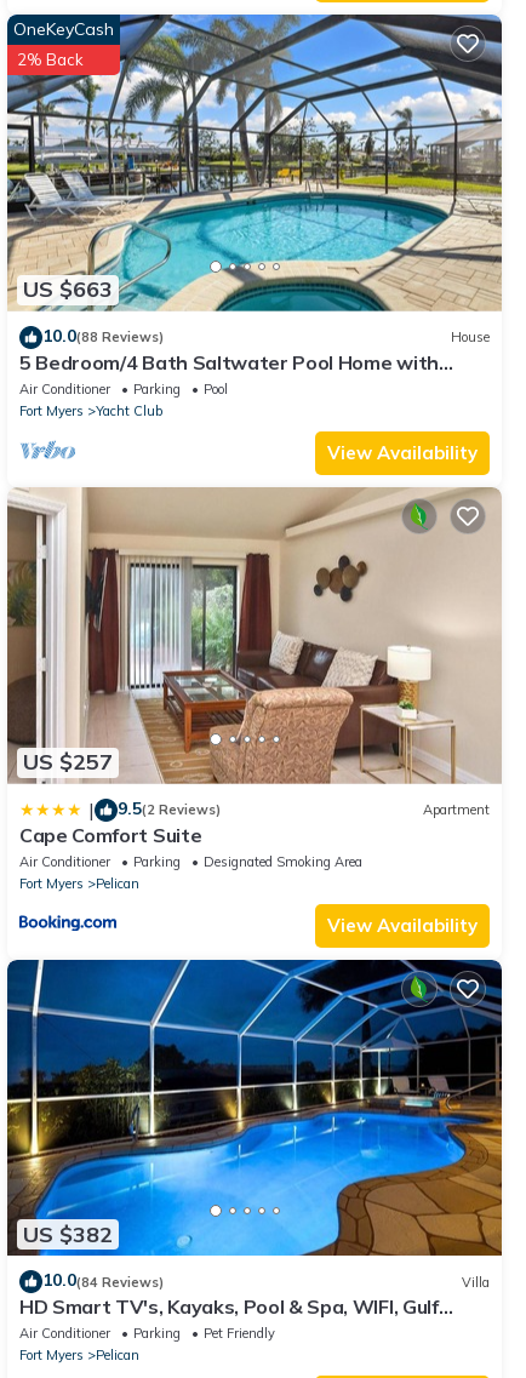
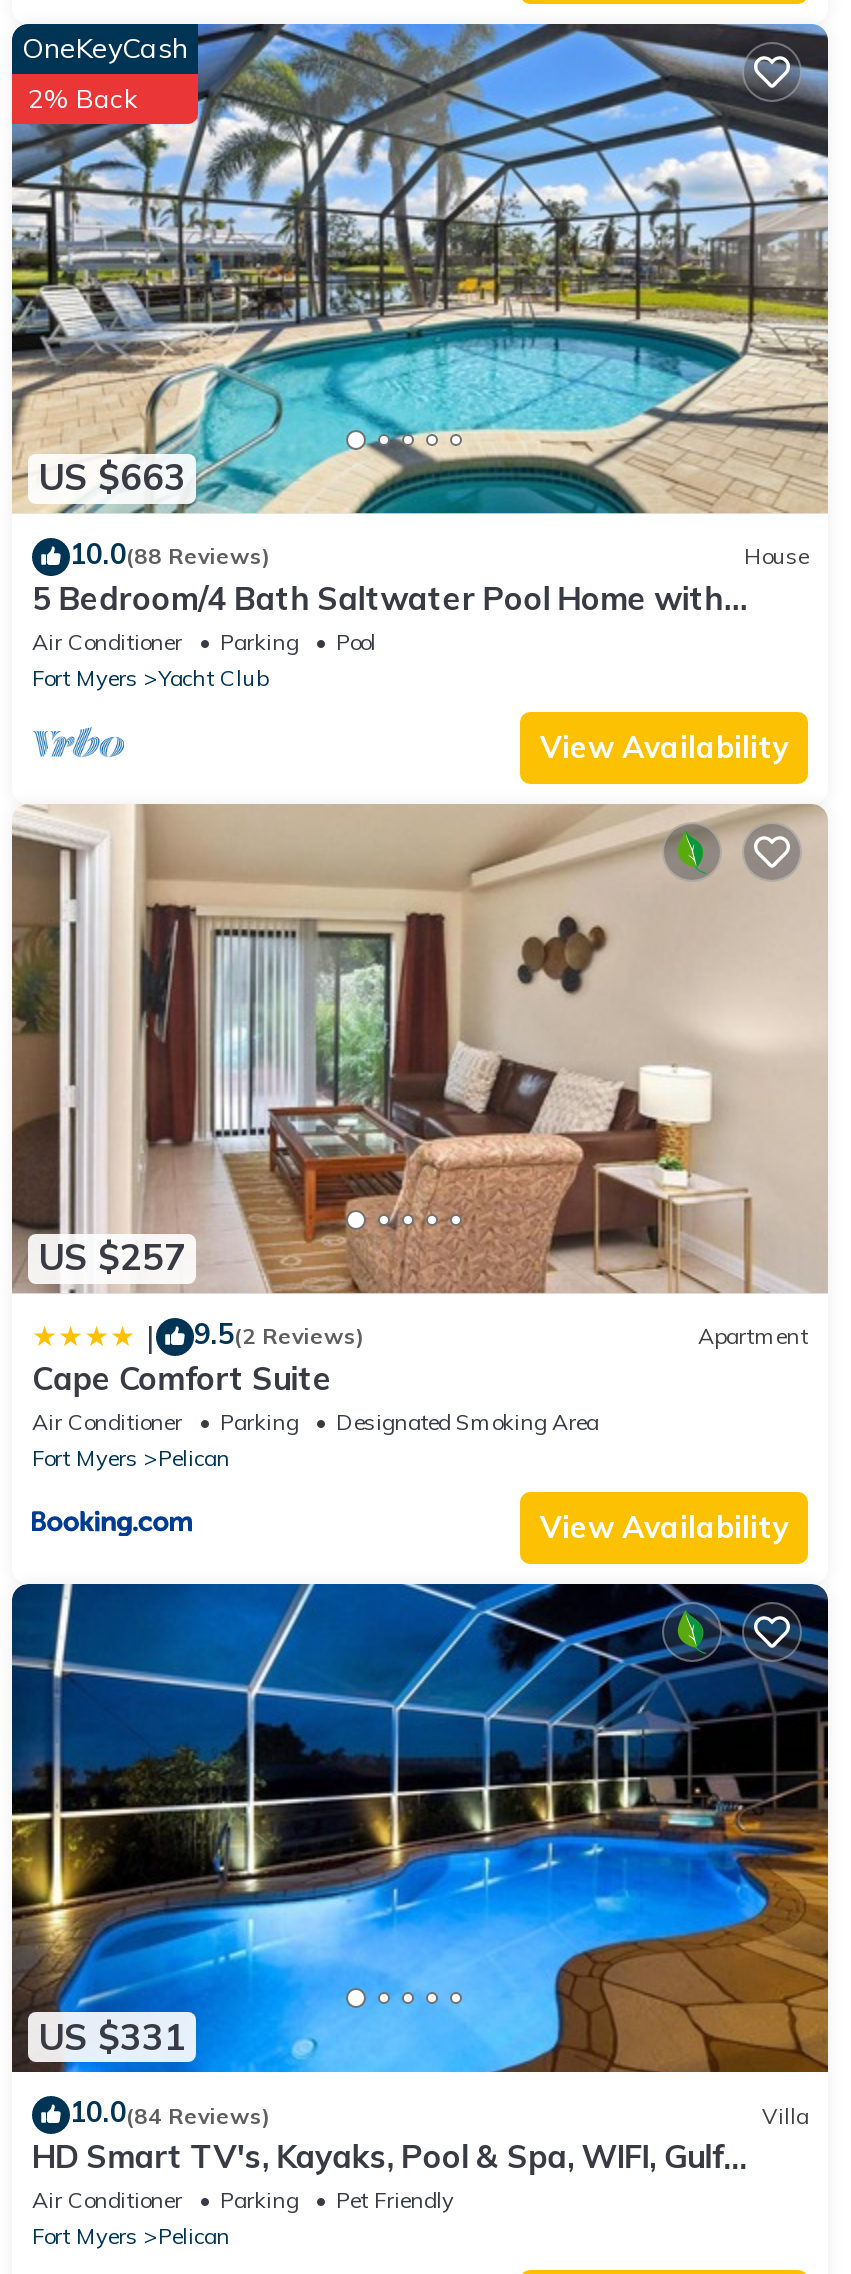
- US $382
+ US $331
